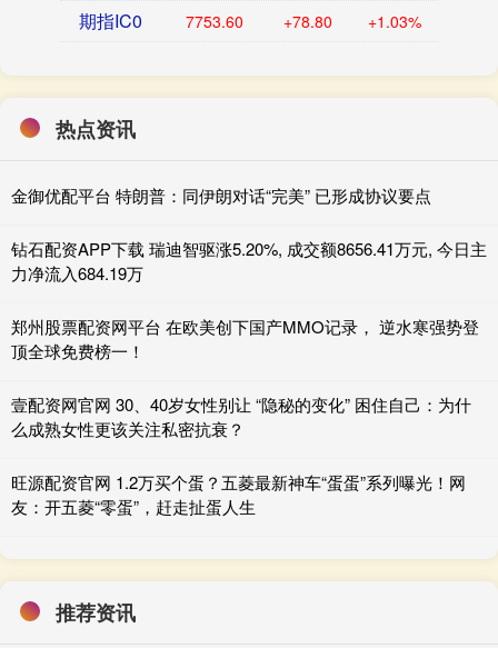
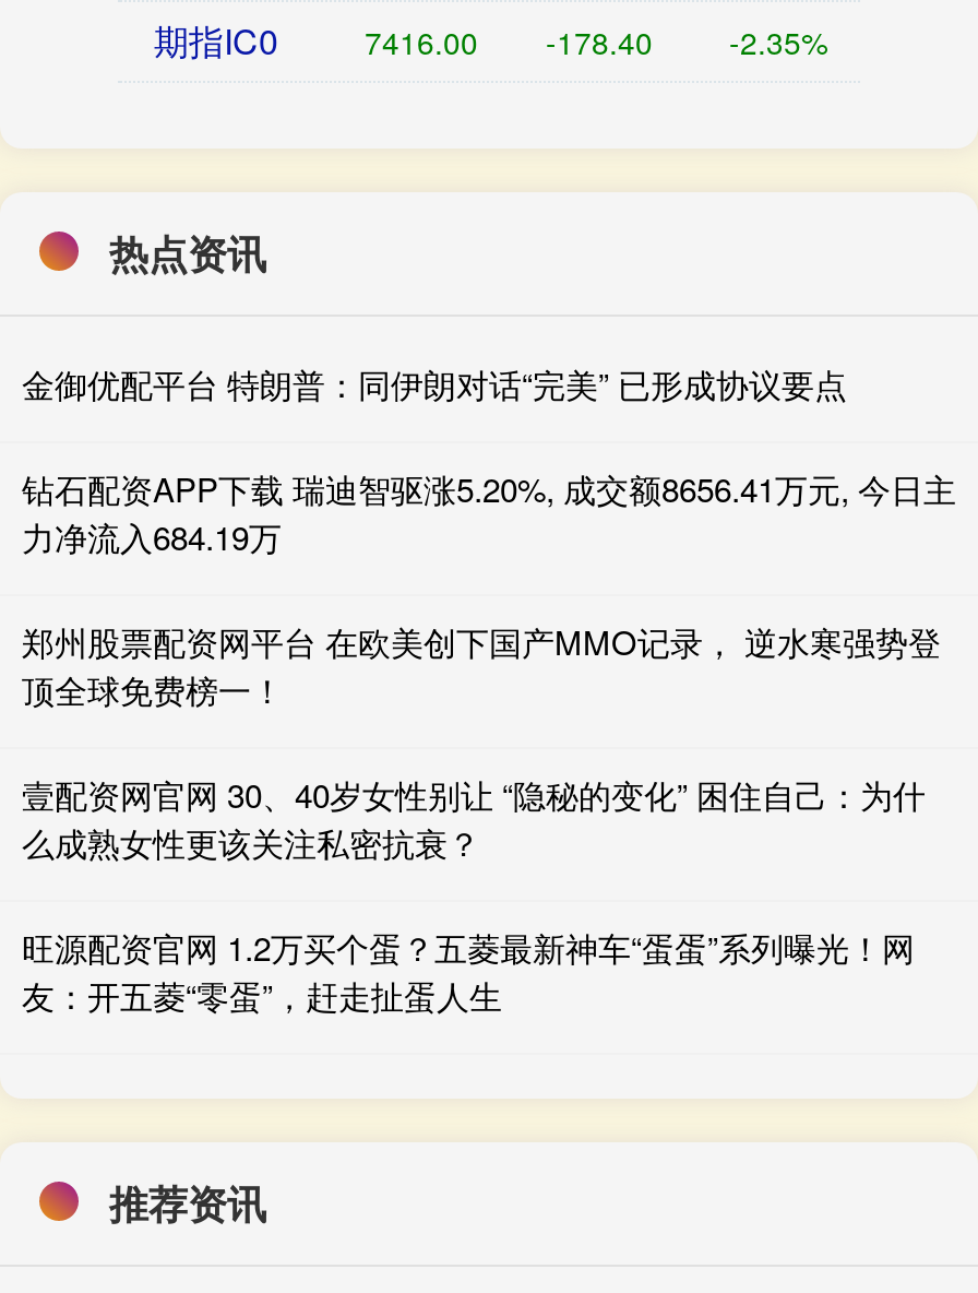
- 7753.60
+ 7416.00

- +78.80
+ -178.40

- +1.03%
+ -2.35%
